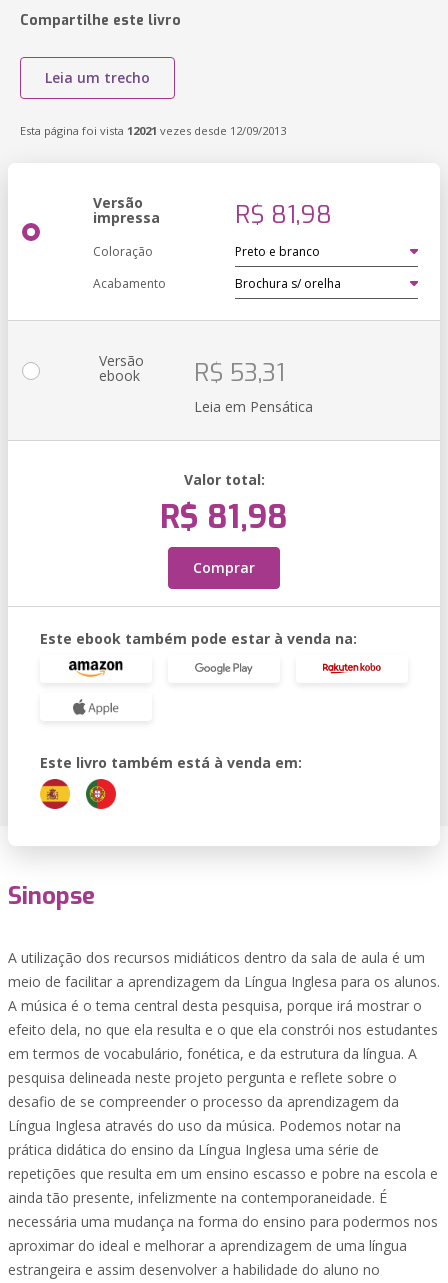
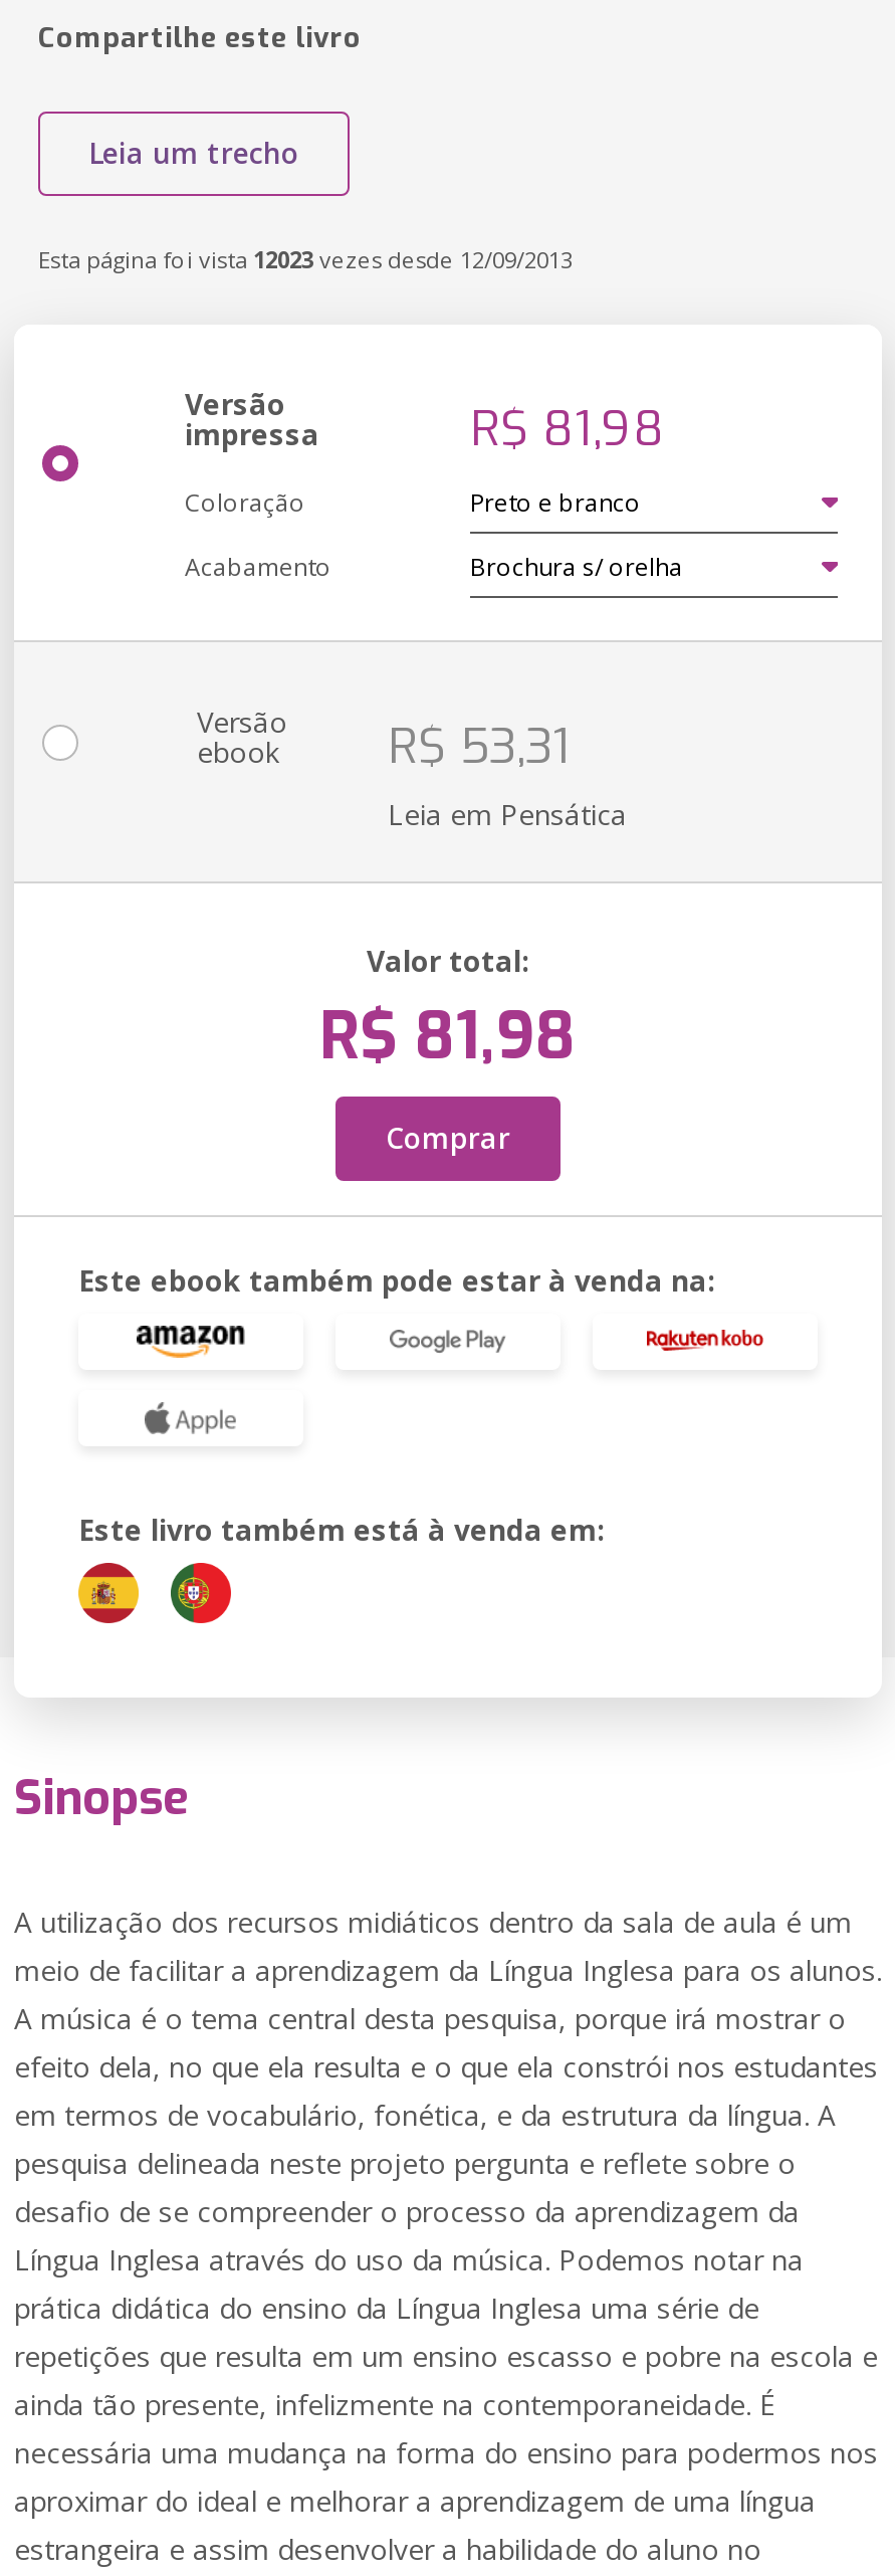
- Esta página foi vista 12021 vezes desde 12/09/2013
+ Esta página foi vista 12023 vezes desde 12/09/2013
